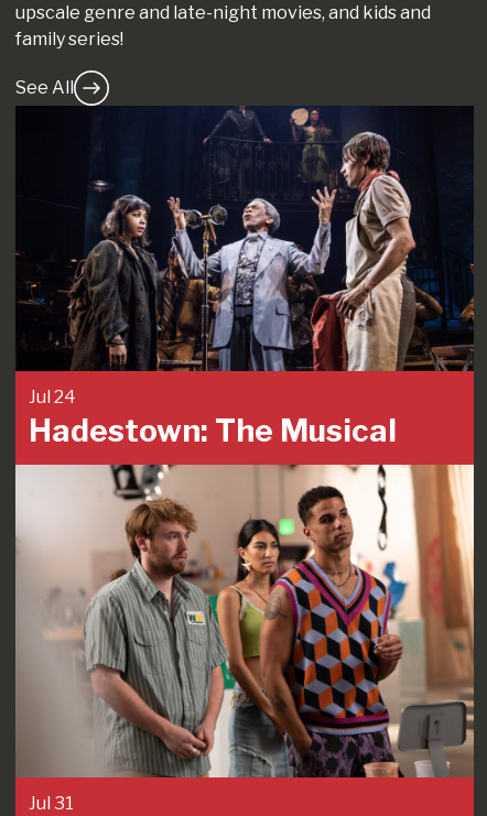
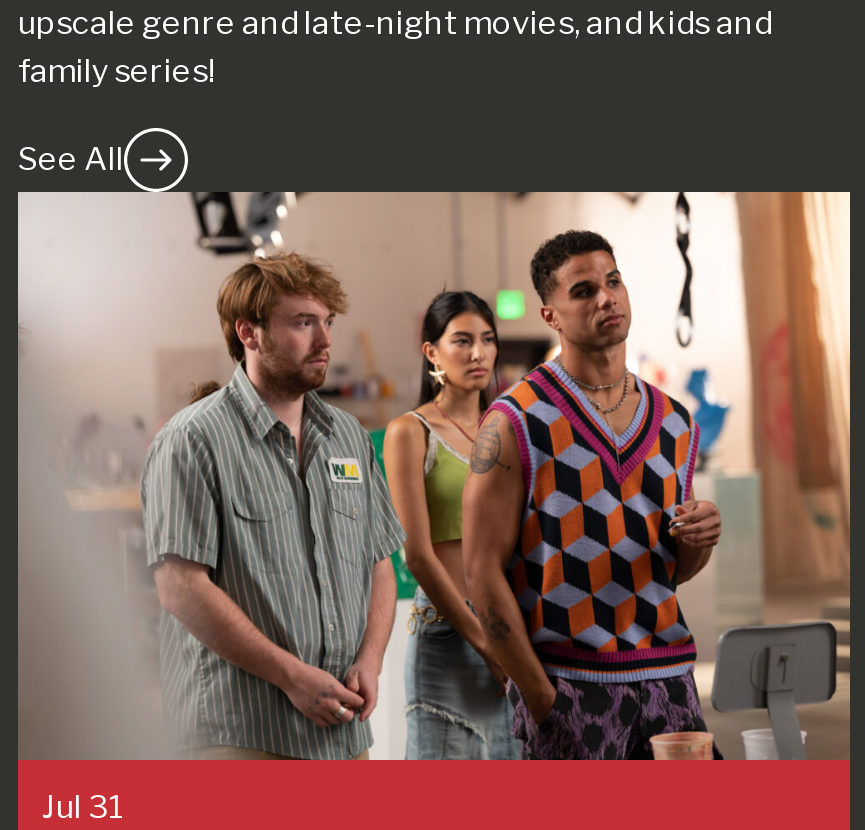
- [image]
- Jul 24
- Hadestown: The Musical
